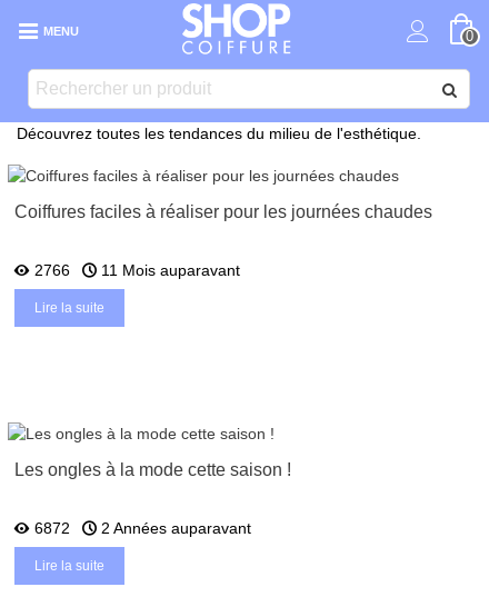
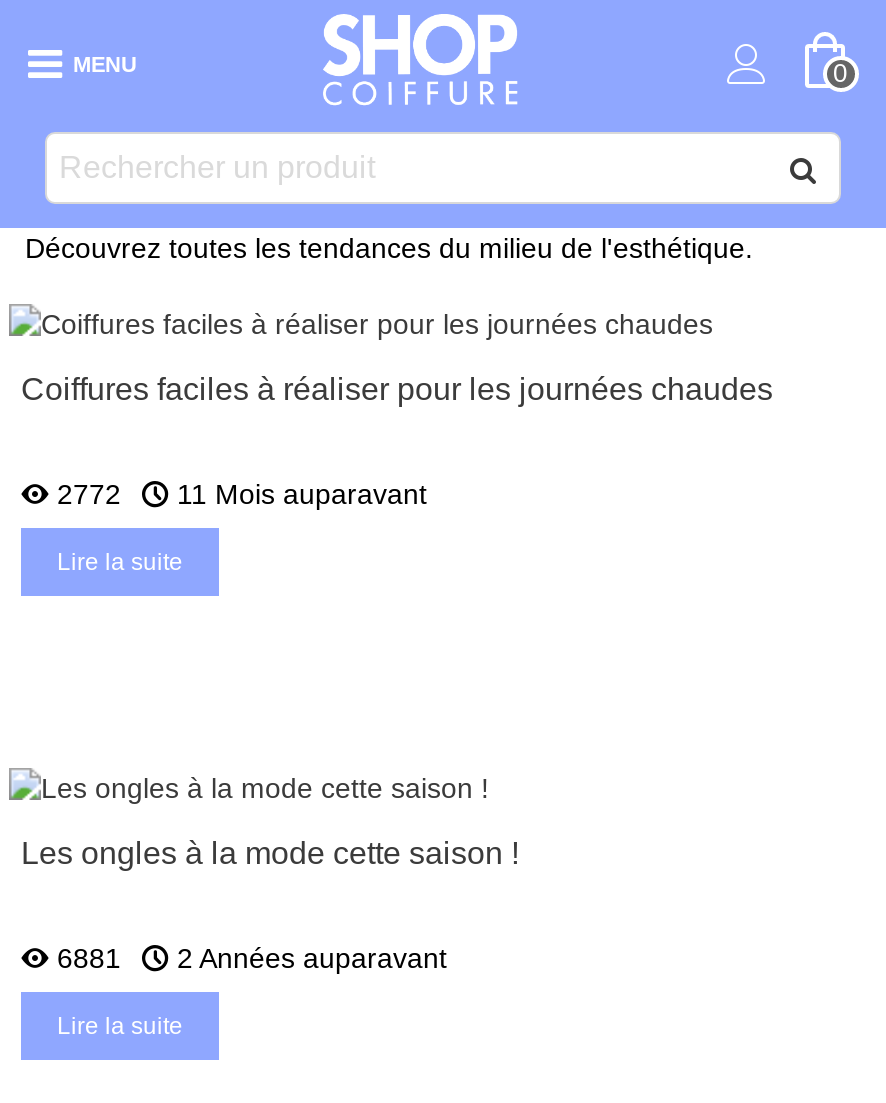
- 2766 11 Mois auparavant
+ 2772 11 Mois auparavant

- 6872 2 Années auparavant
+ 6881 2 Années auparavant
